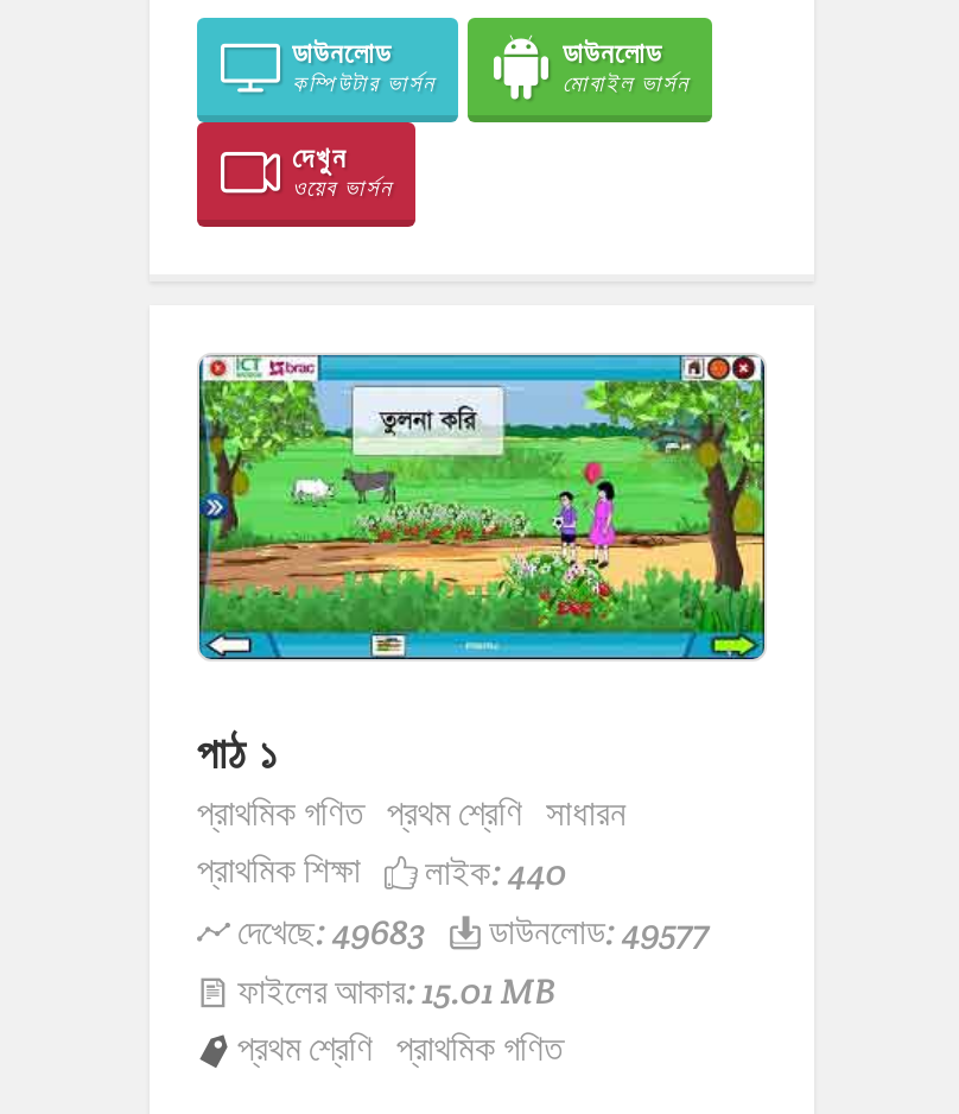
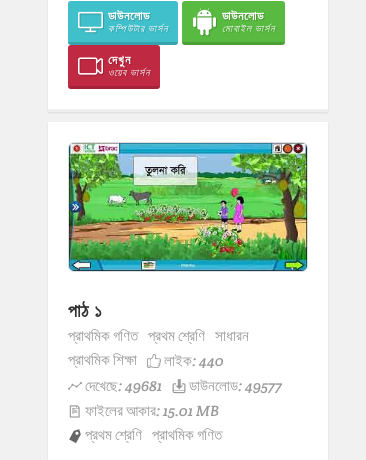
- দেখেছে: 49683 ডাউনলোড: 49577
+ দেখেছে: 49681 ডাউনলোড: 49577
